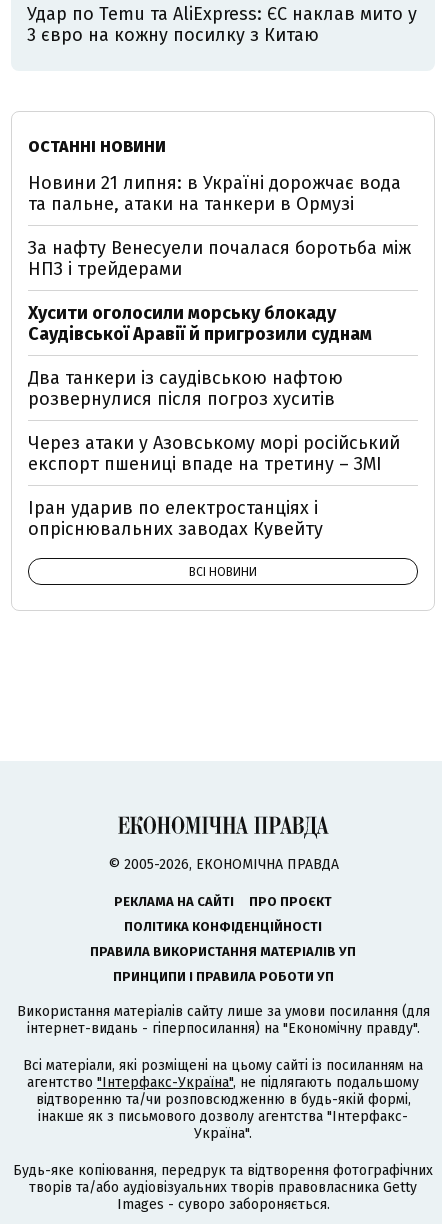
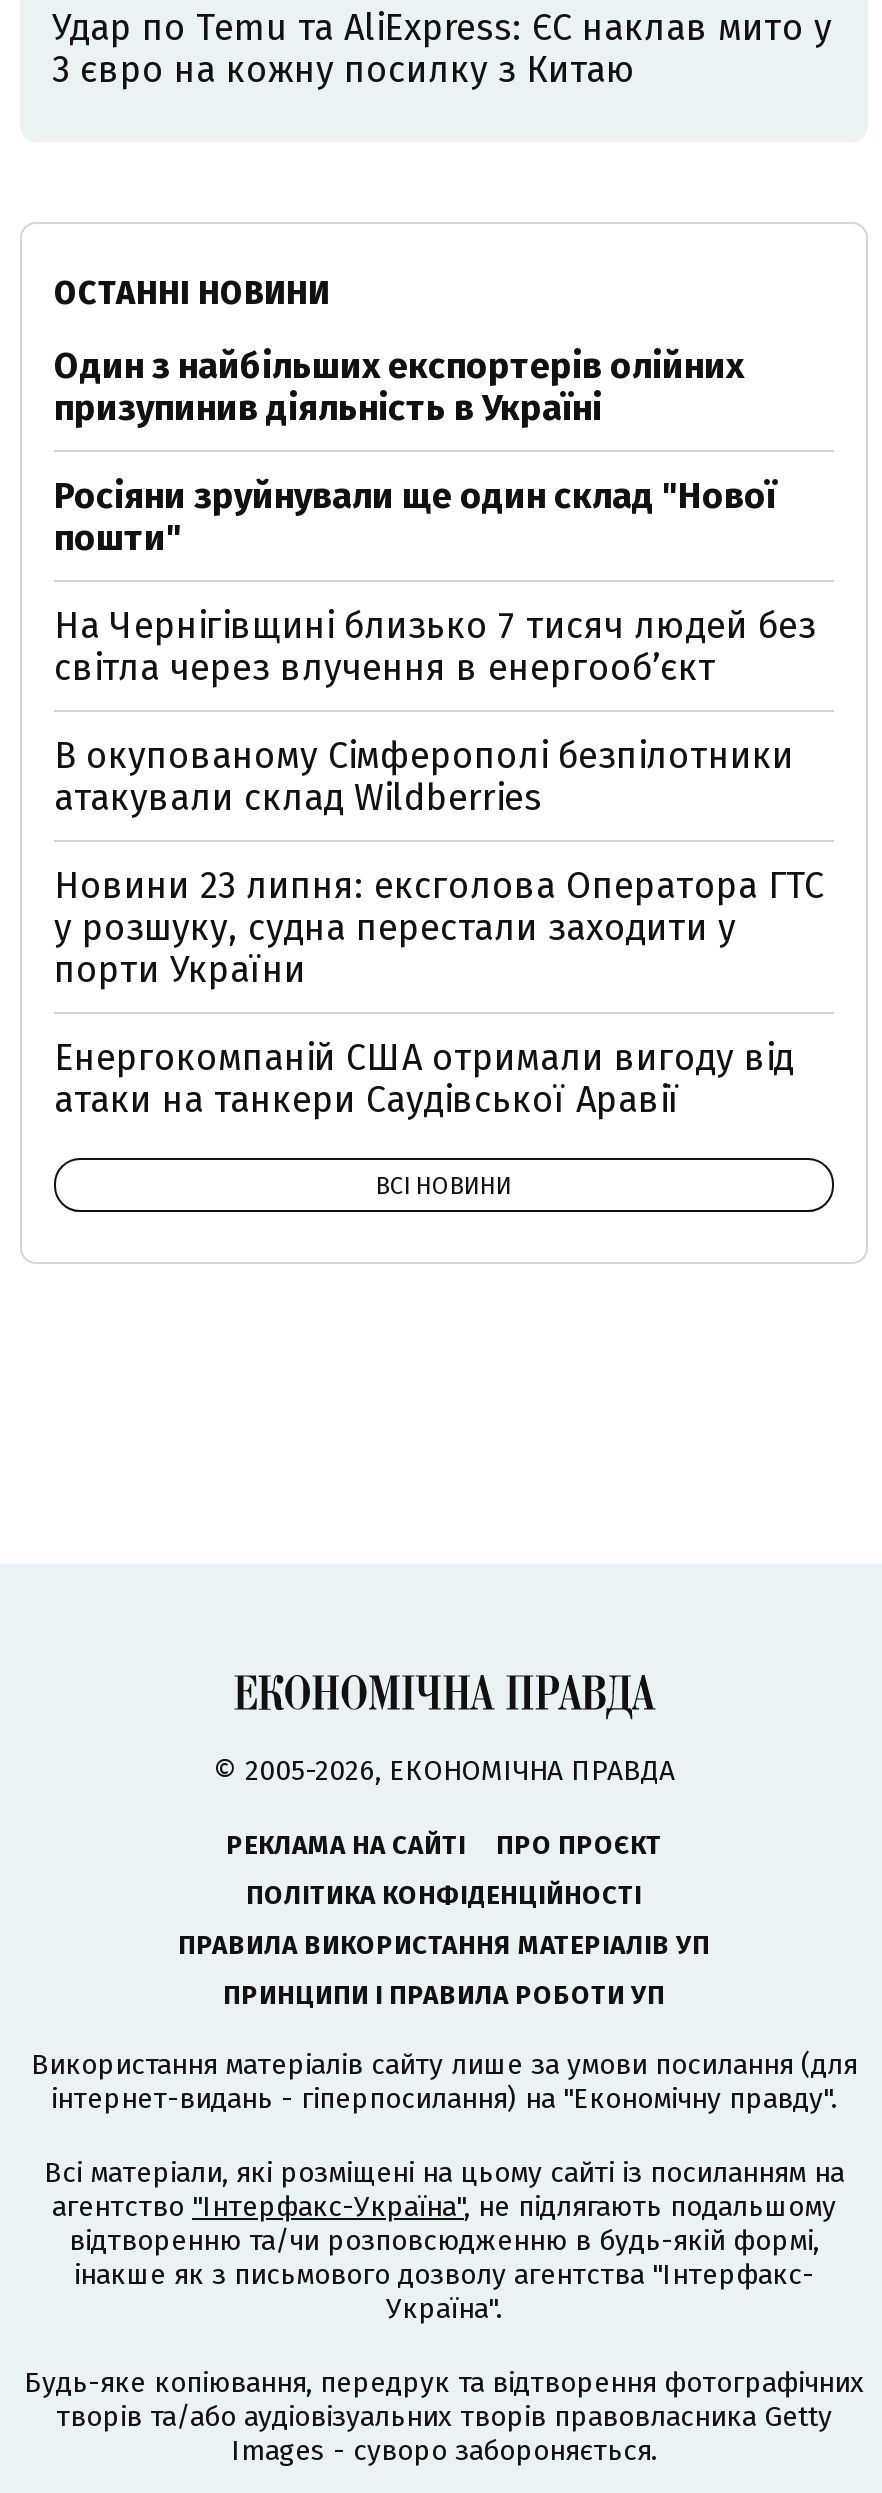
- Новини 21 липня: в Україні дорожчає вода
- та пальне, атаки на танкери в Ормузі
+ Один з найбільших експортерів олійних
+ призупинив діяльність в Україні

- За нафту Венесуели почалася боротьба між
- НПЗ і трейдерами
+ Росіяни зруйнували ще один склад "Нової
+ пошти"

- Хусити оголосили морську блокаду
- Саудівської Аравії й пригрозили суднам
+ На Чернігівщині близько 7 тисяч людей без
+ світла через влучення в енергообʼєкт

- Два танкери із саудівською нафтою
- розвернулися після погроз хуситів
+ В окупованому Сімферополі безпілотники
+ атакували склад Wildberries

- Через атаки у Азовському морі російський
- експорт пшениці впаде на третину – ЗМІ
+ Новини 23 липня: ексголова Оператора ГТС
+ у розшуку, судна перестали заходити у
+ порти України

- Іран ударив по електростанціях і
- опріснювальних заводах Кувейту
+ Енергокомпаній США отримали вигоду від
+ атаки на танкери Саудівської Аравії
